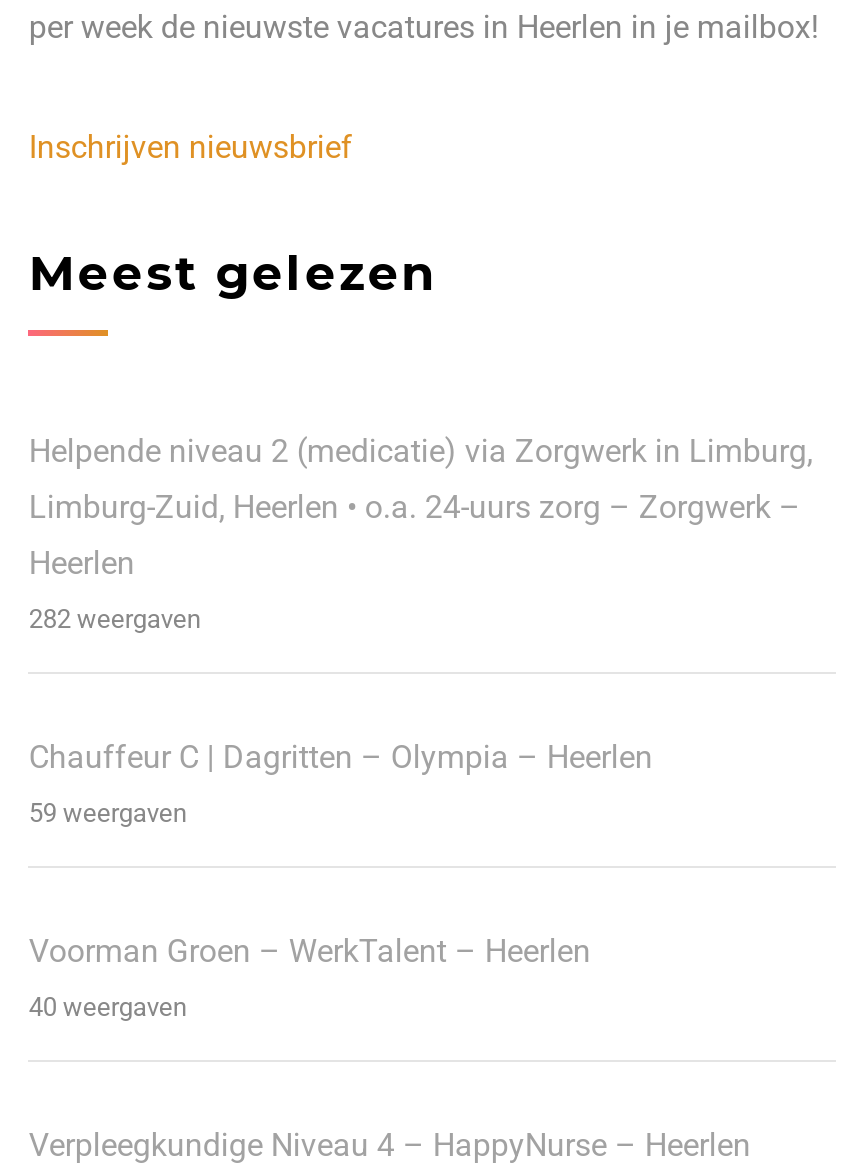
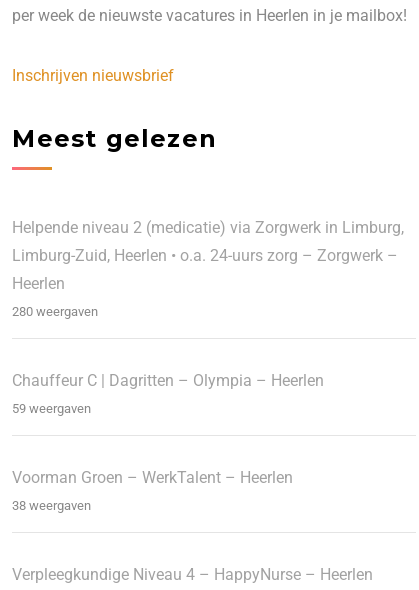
- 282 weergaven
+ 280 weergaven

- 40 weergaven
+ 38 weergaven
